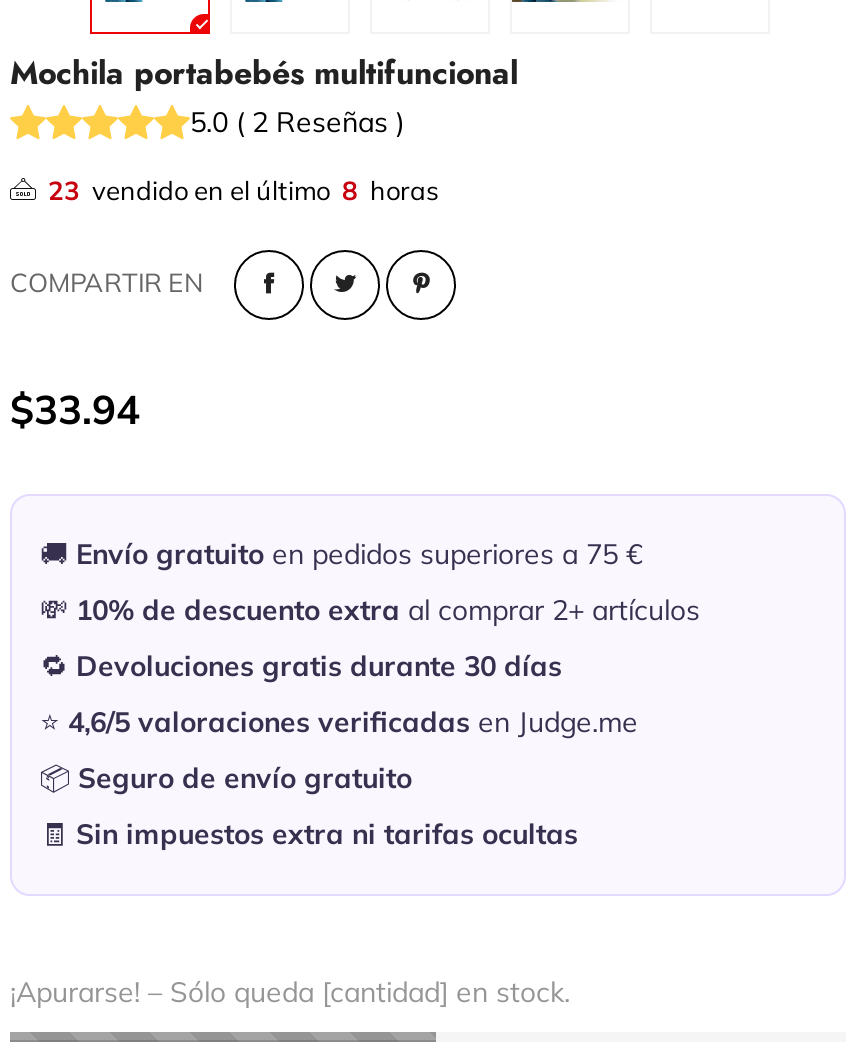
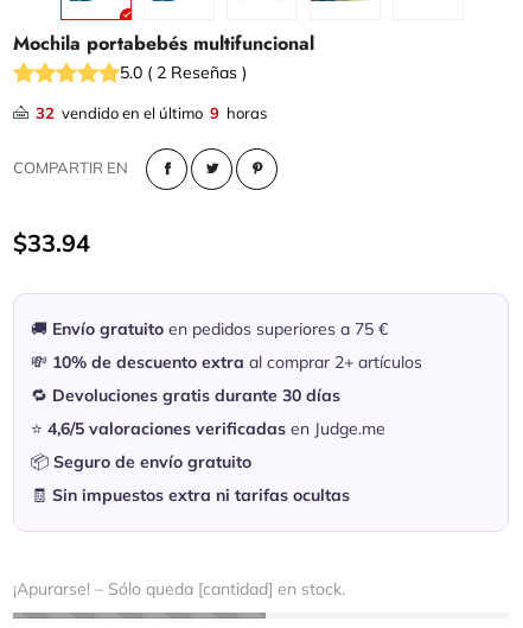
- 23 vendido en el último 8 horas
+ 32 vendido en el último 9 horas
